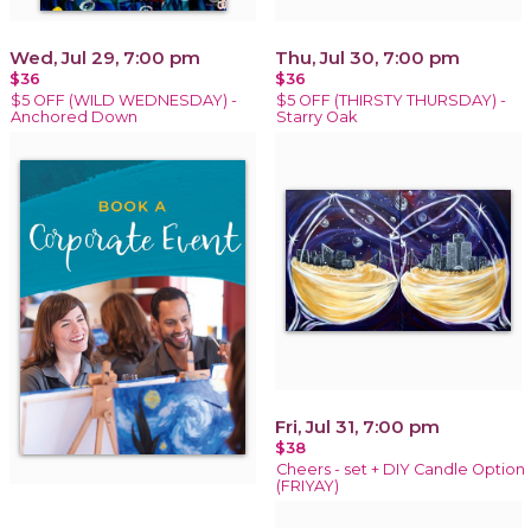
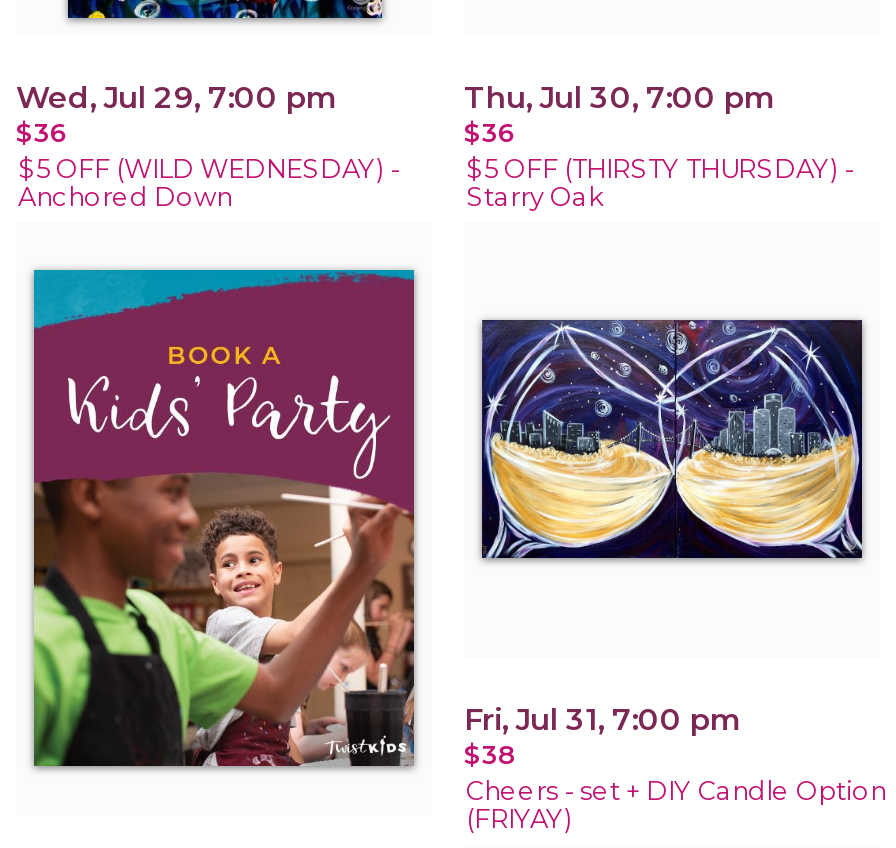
- [image]
+ [image]
